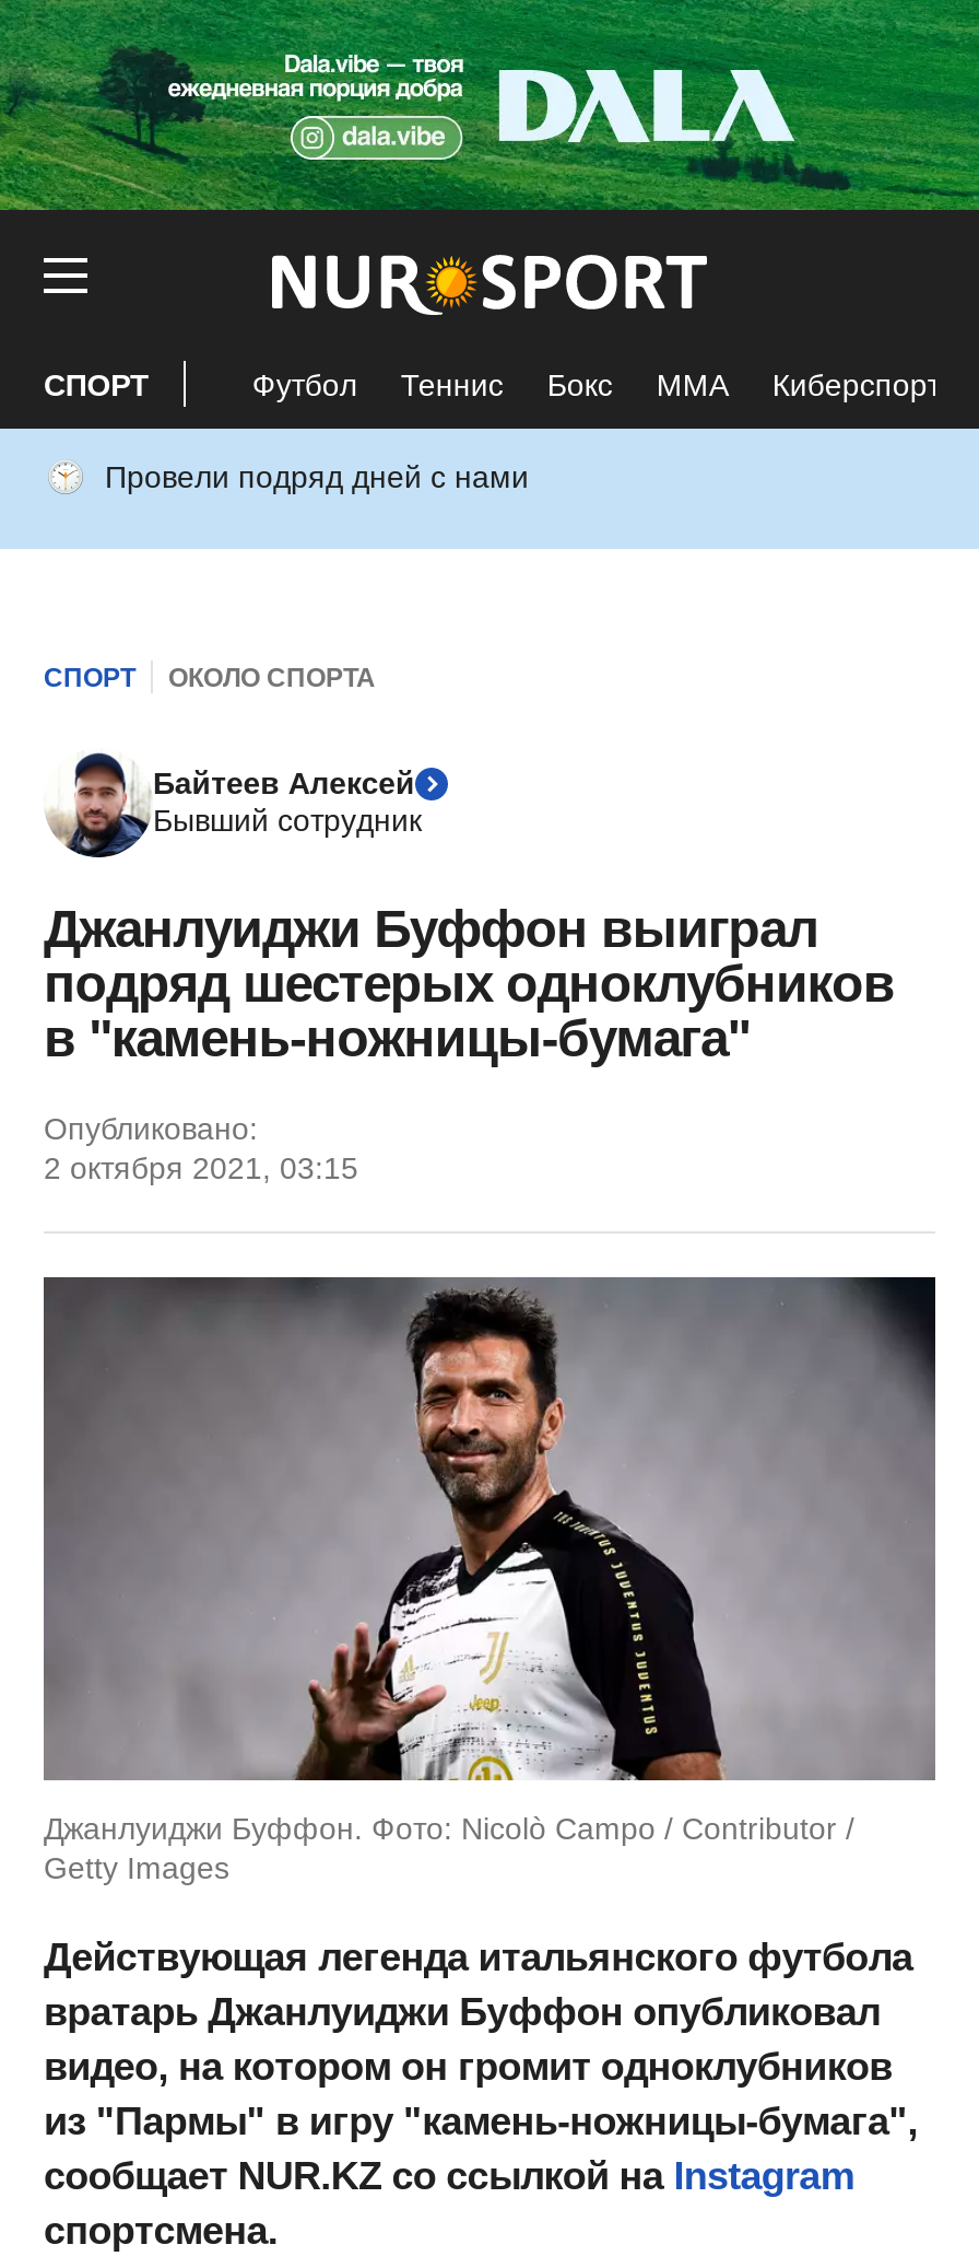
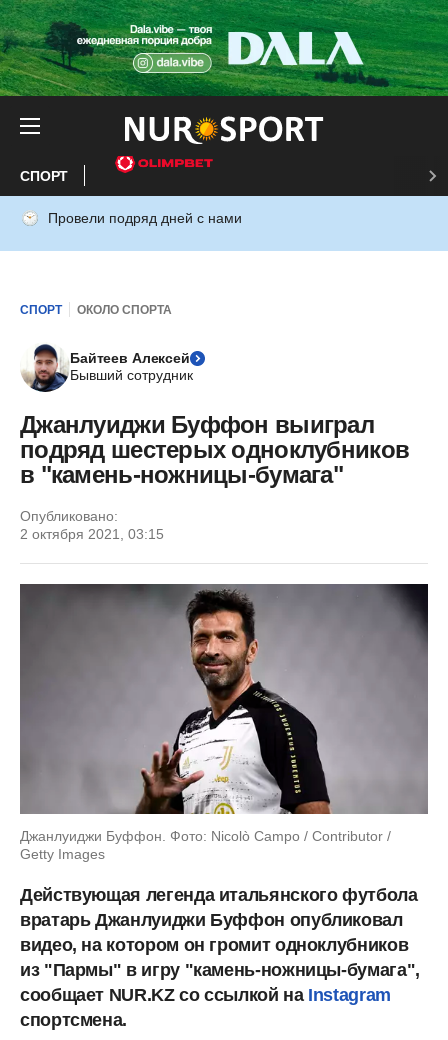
- Футбол
- Теннис
- Бокс
- ММА
- Киберспорт
